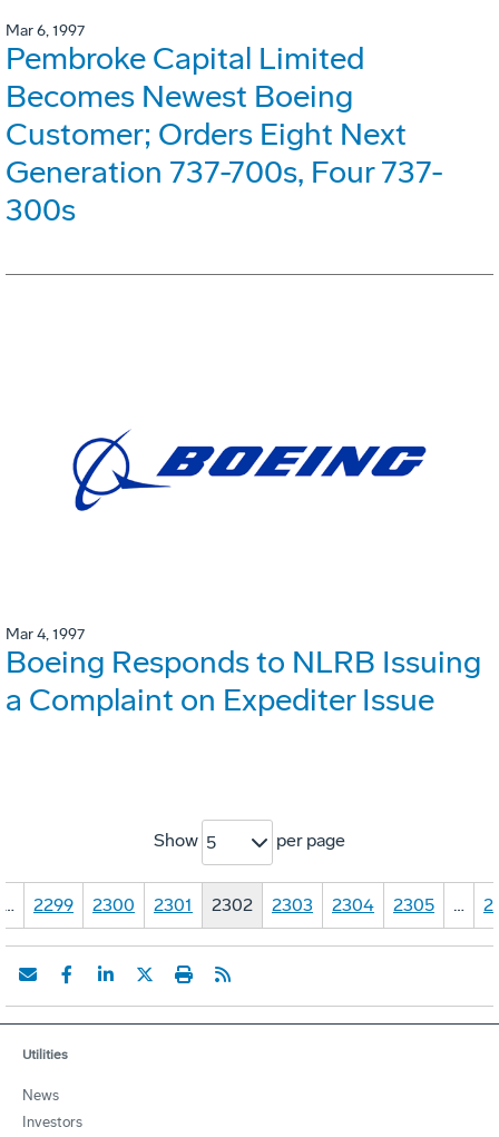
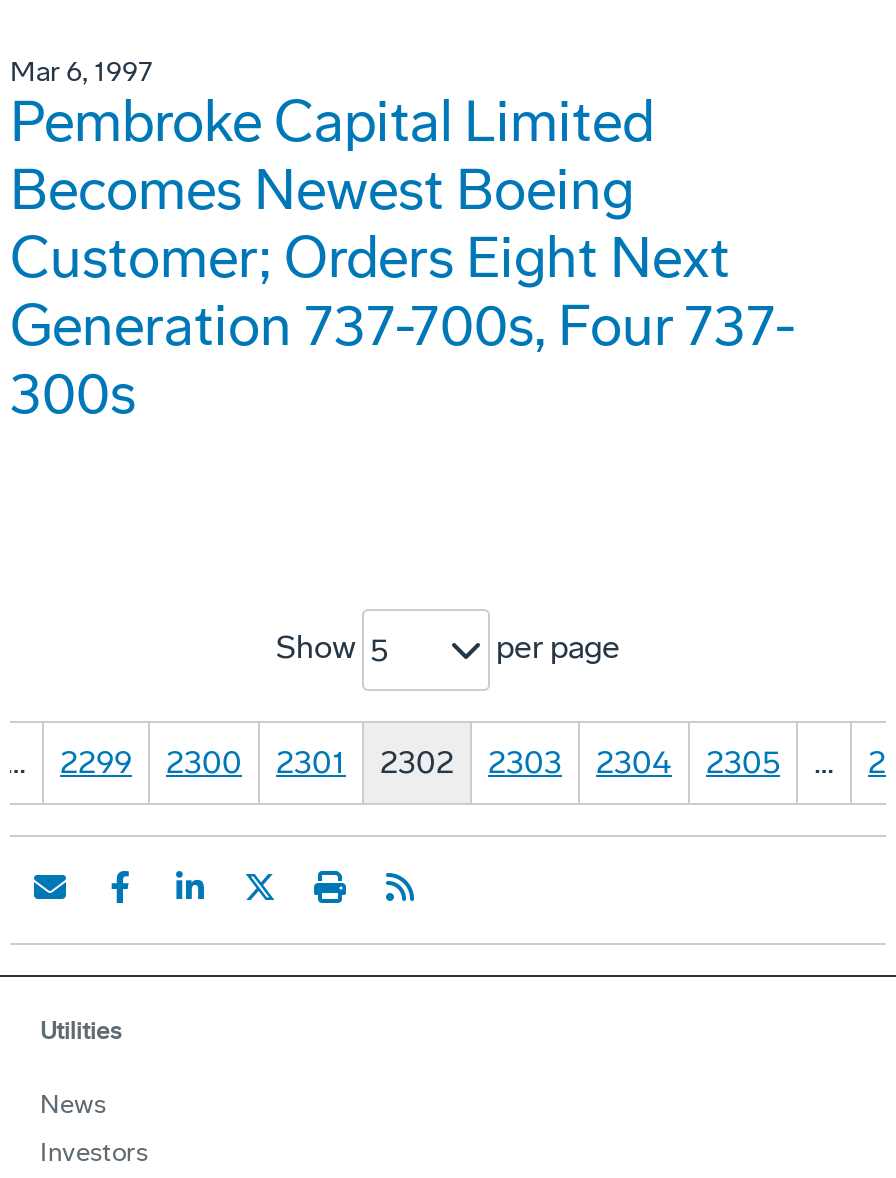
- [image]

- Mar 4, 1997
- Boeing Responds to NLRB Issuing
- a Complaint on Expediter Issue
